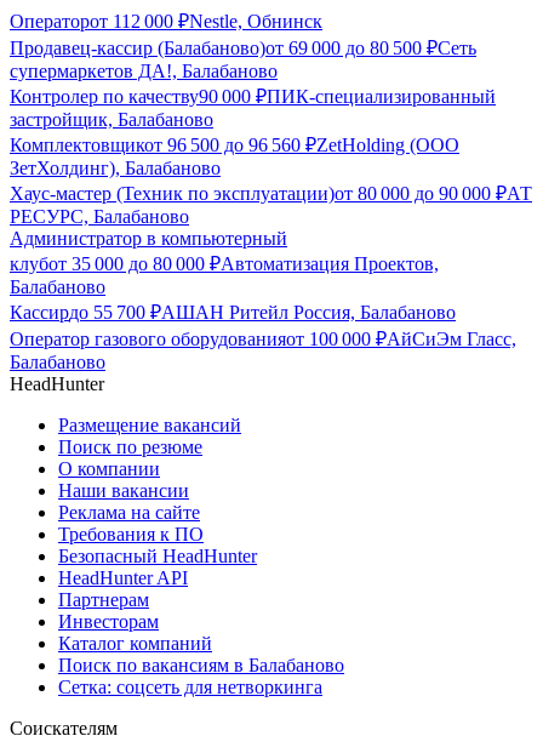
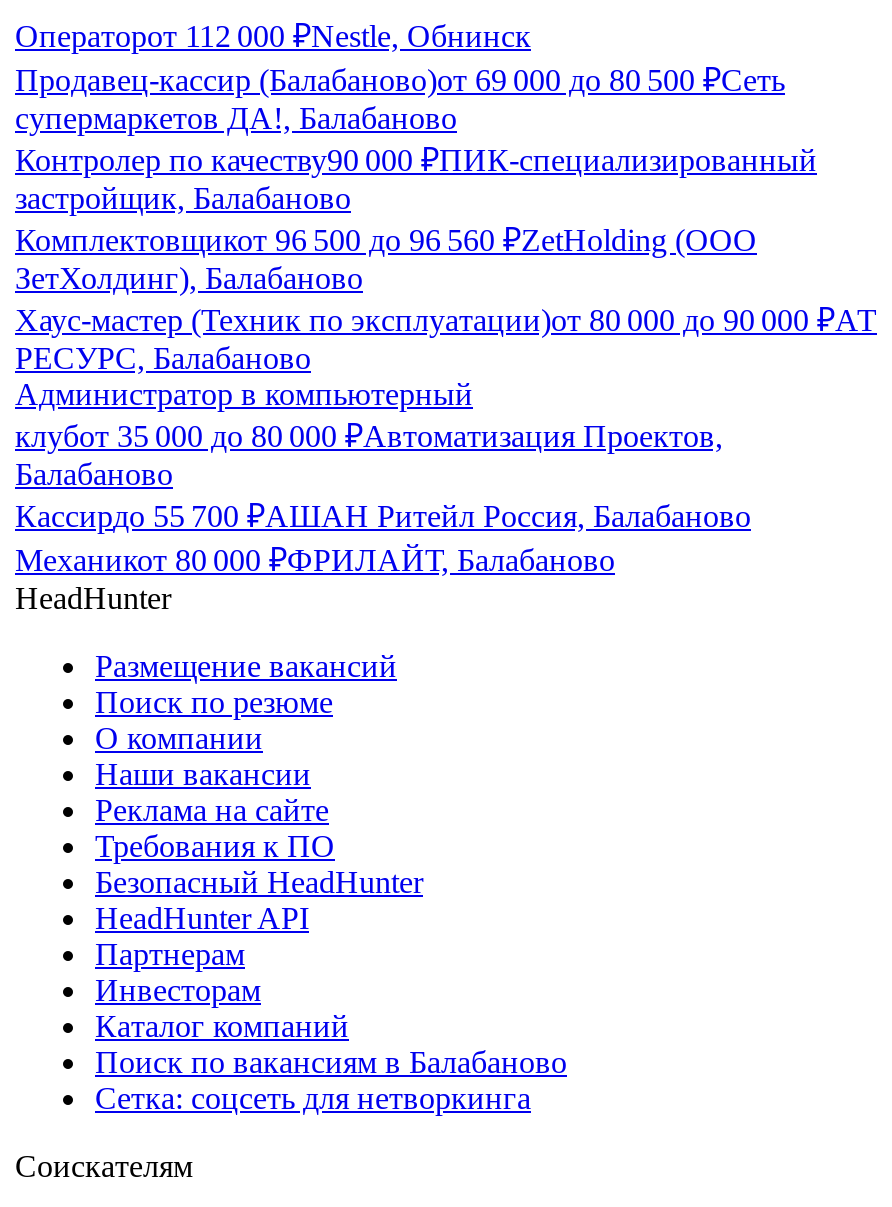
- Оператор газового оборудованияот 100 000 ₽АйСиЭм Гласс,
- Балабаново
+ Механикот 80 000 ₽ФРИЛАЙТ, Балабаново
